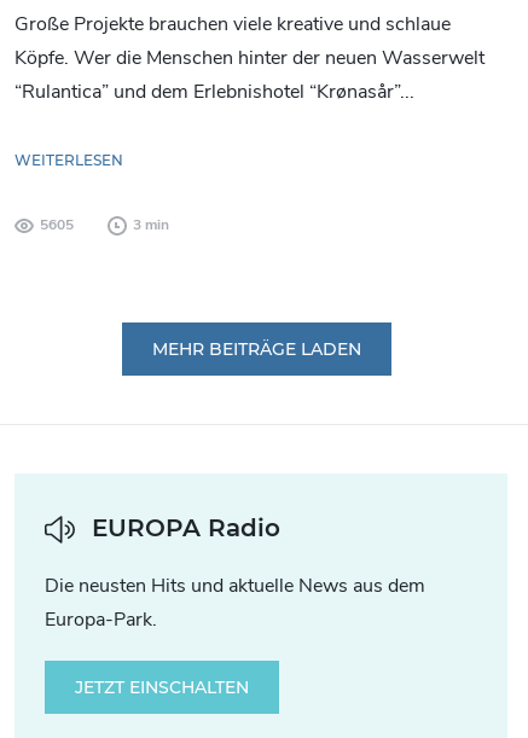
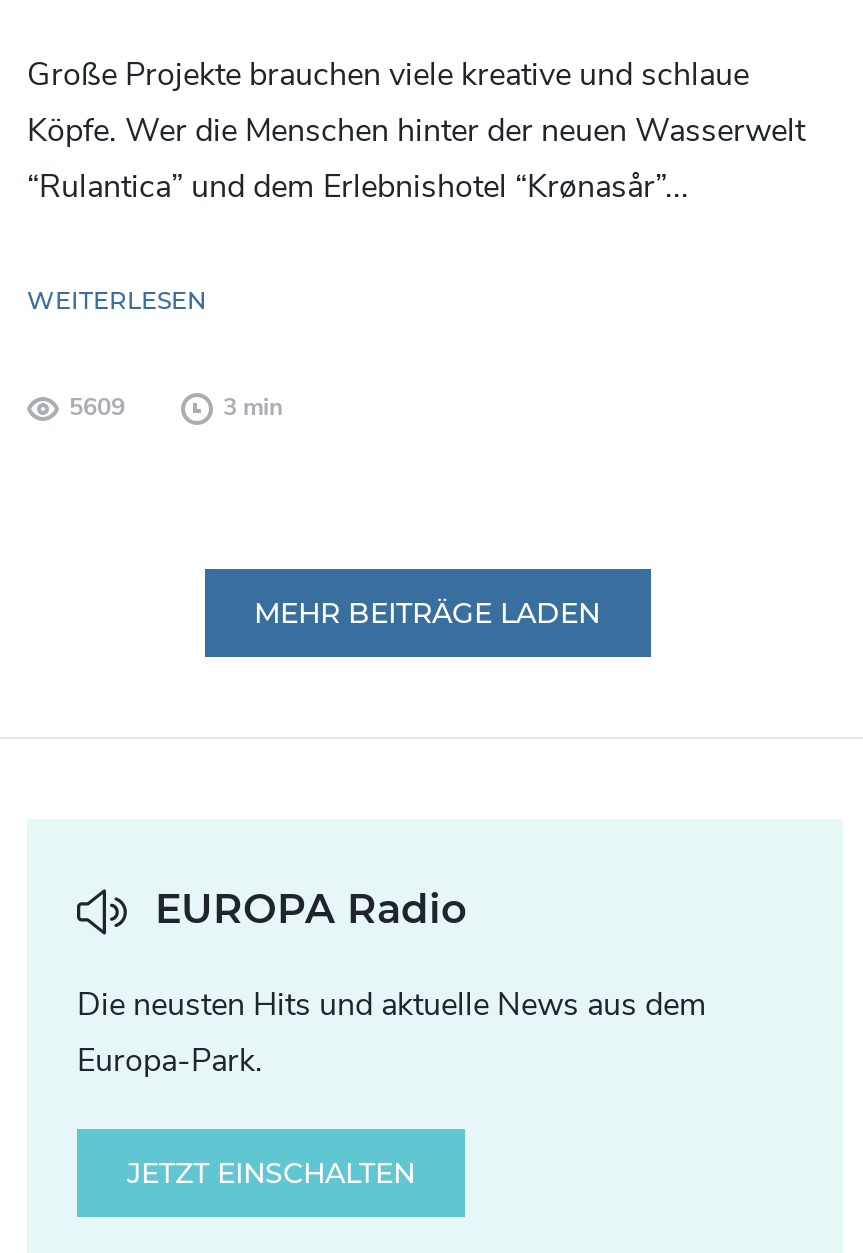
- 5605
+ 5609
